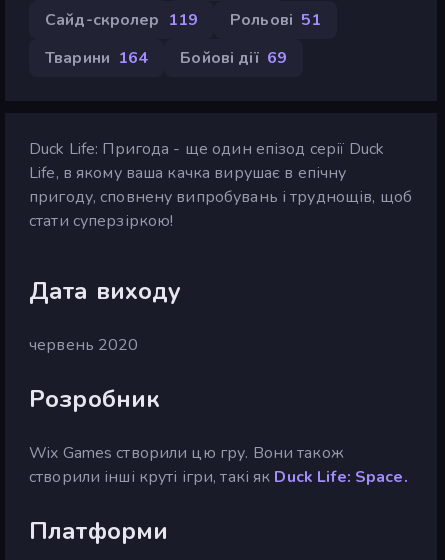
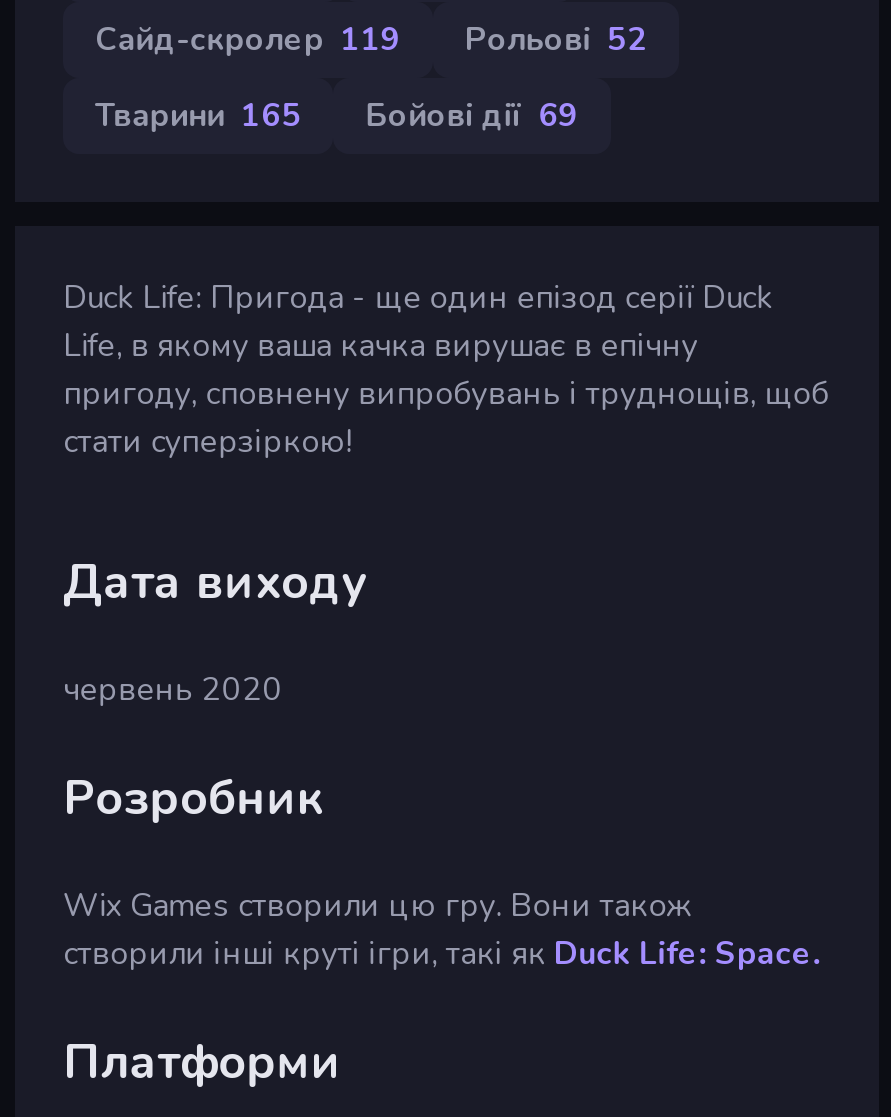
- Сайд-скролер 119 Рольові 51
+ Сайд-скролер 119 Рольові 52

- Тварини 164 Бойові дії 69
+ Тварини 165 Бойові дії 69
